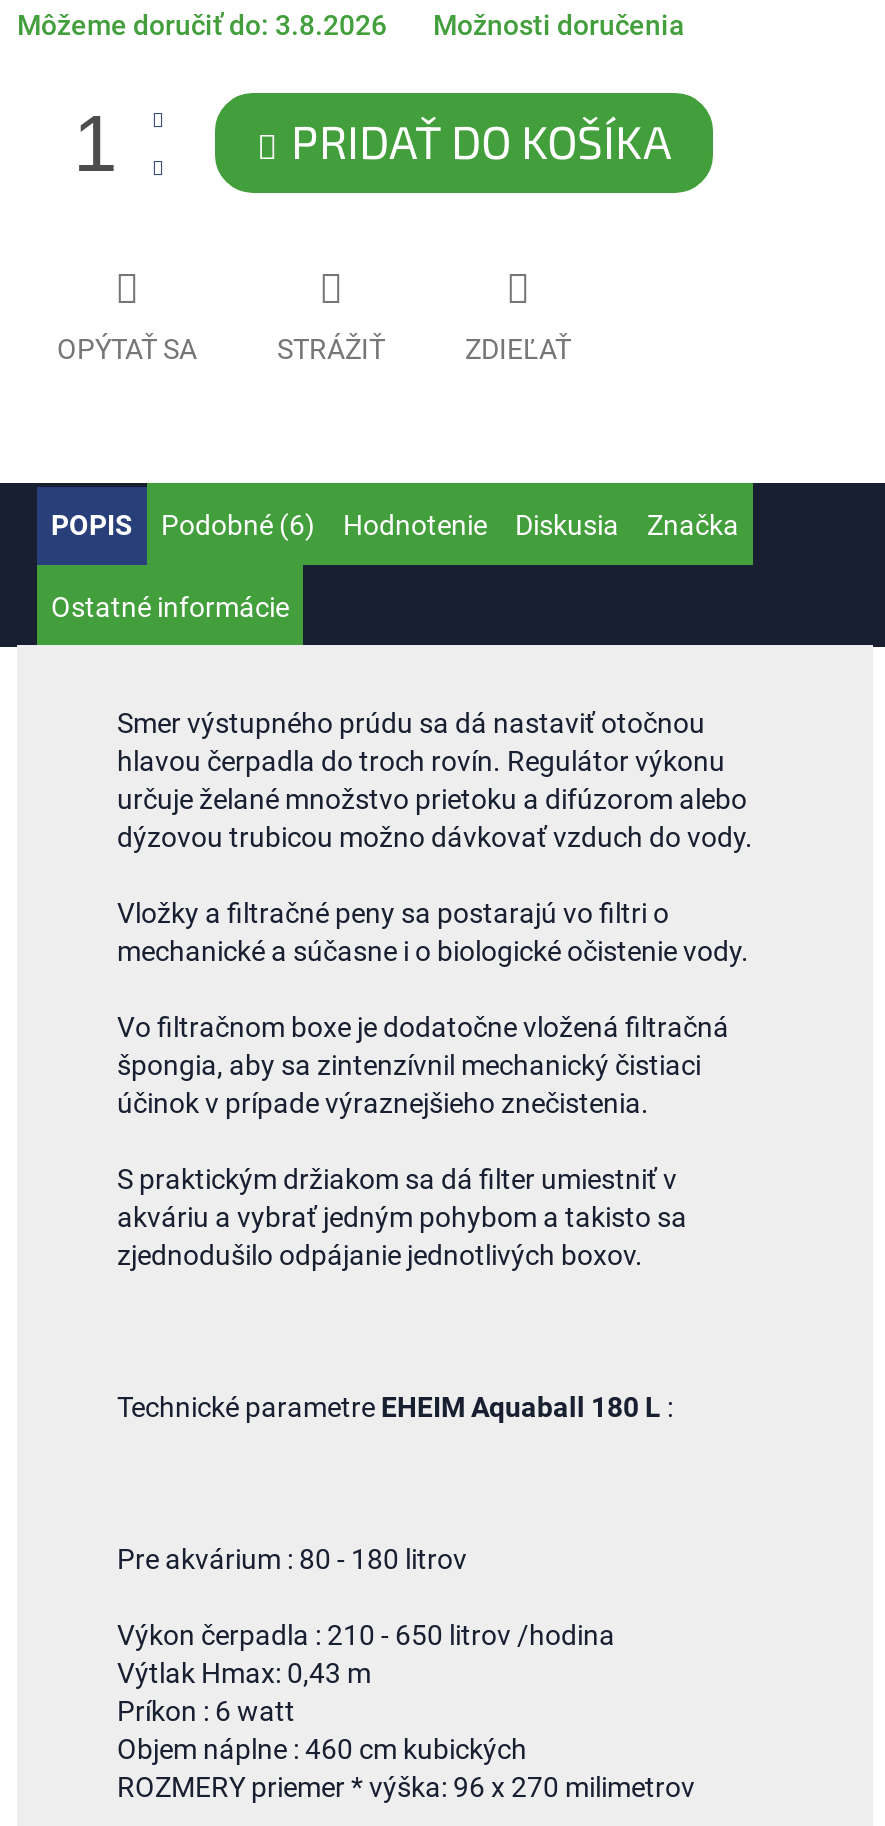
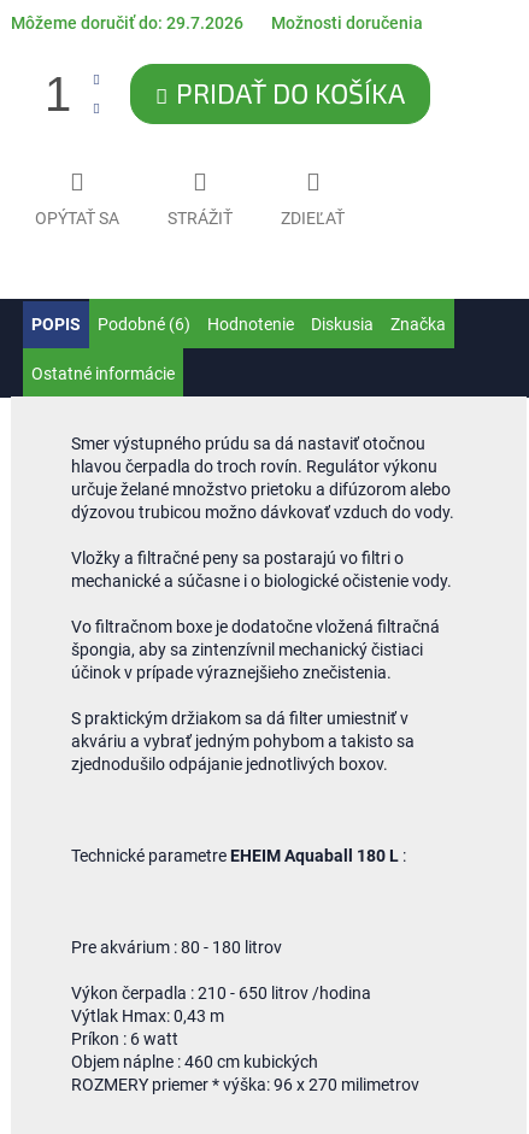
- Môžeme doručiť do: 3.8.2026
+ Môžeme doručiť do: 29.7.2026
